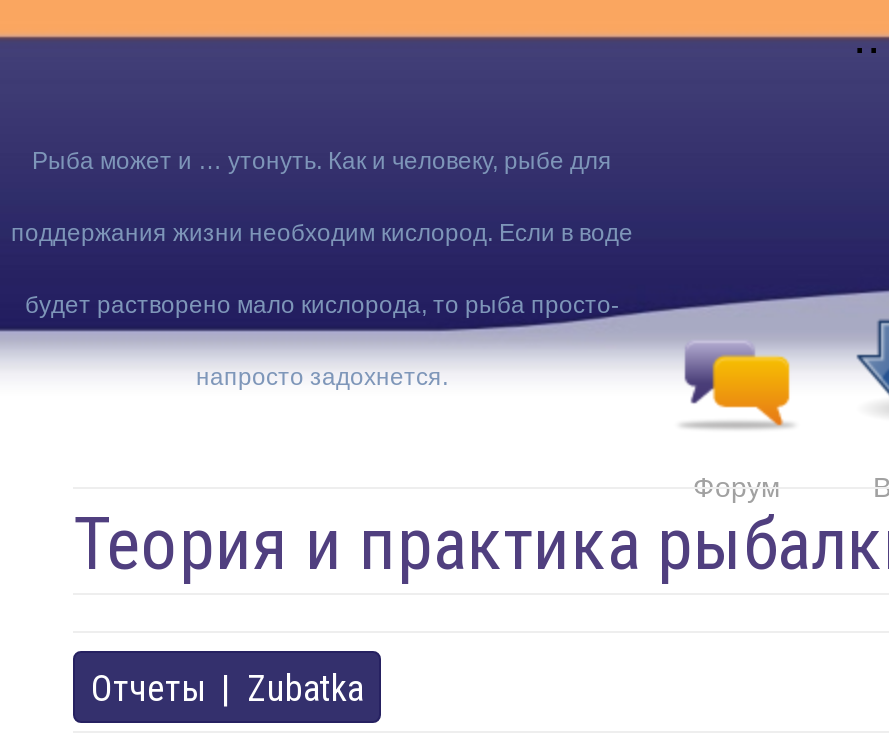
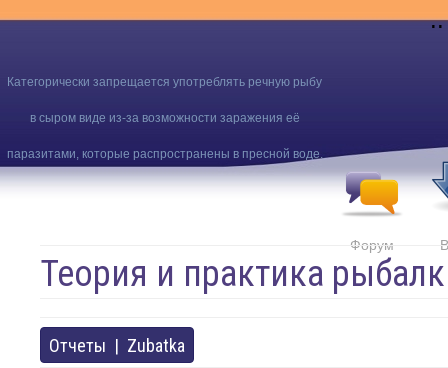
- Рыба может и … утонуть. Как и человеку, рыбе для
- поддержания жизни необходим кислород. Если в воде
- будет растворено мало кислорода, то рыба просто-
- напросто задохнется.
+ Категорически запрещается употреблять речную рыбу
+ в сыром виде из-за возможности заражения её
+ паразитами, которые распространены в пресной воде.
